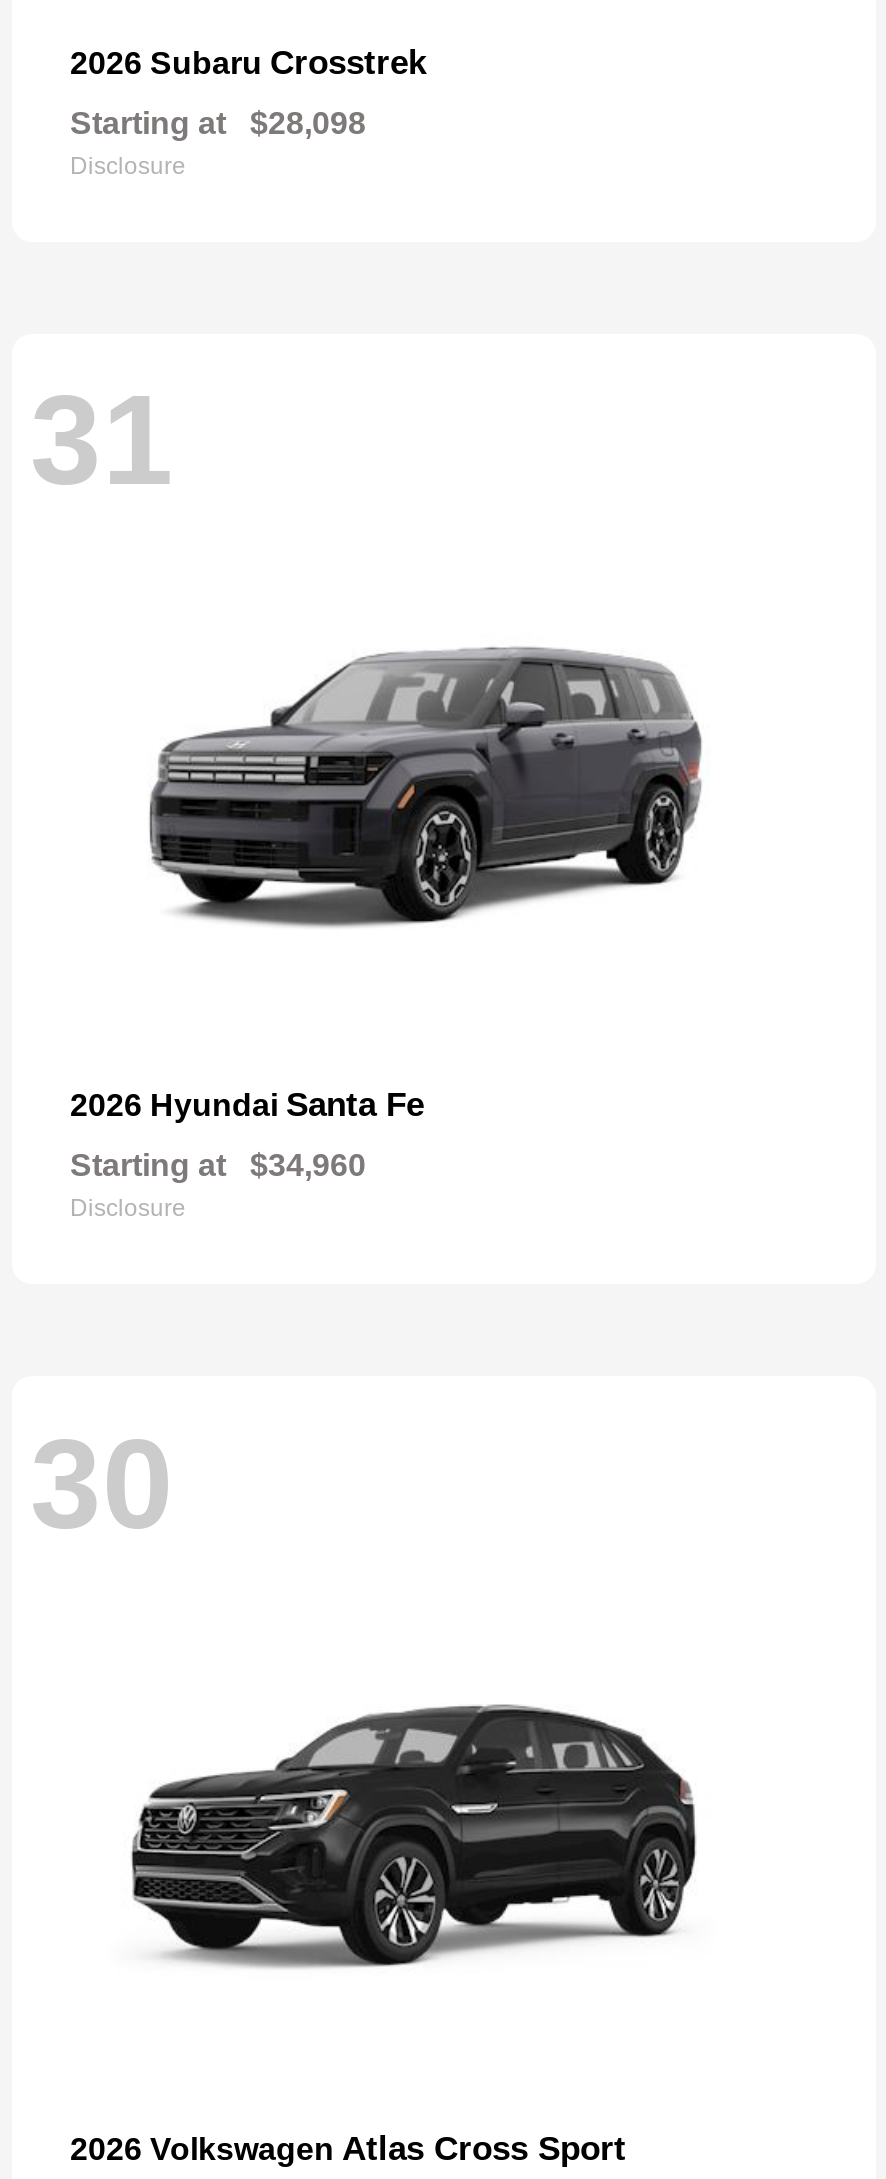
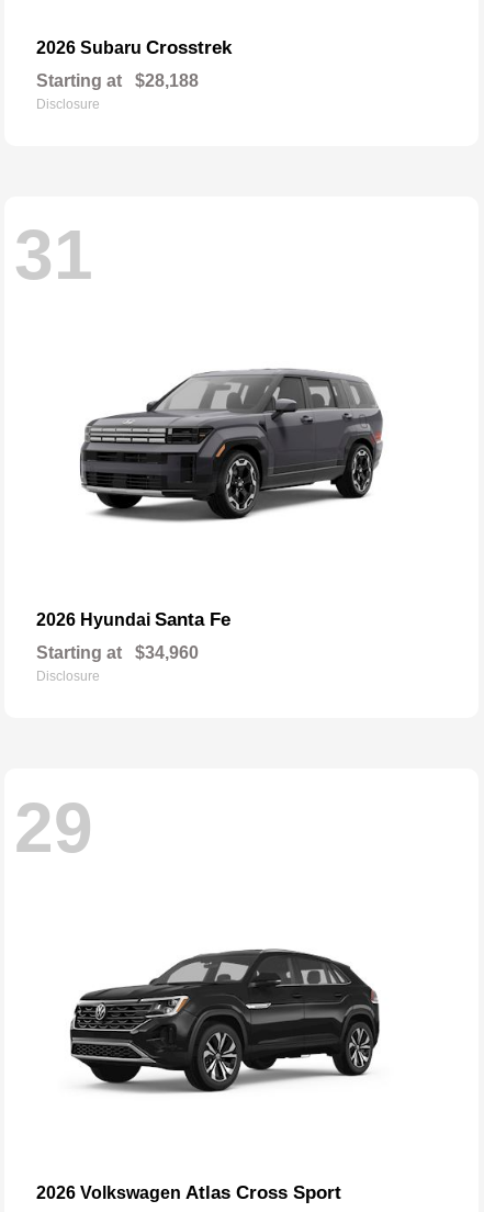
- Starting at $28,098
+ Starting at $28,188

- 30
+ 29
